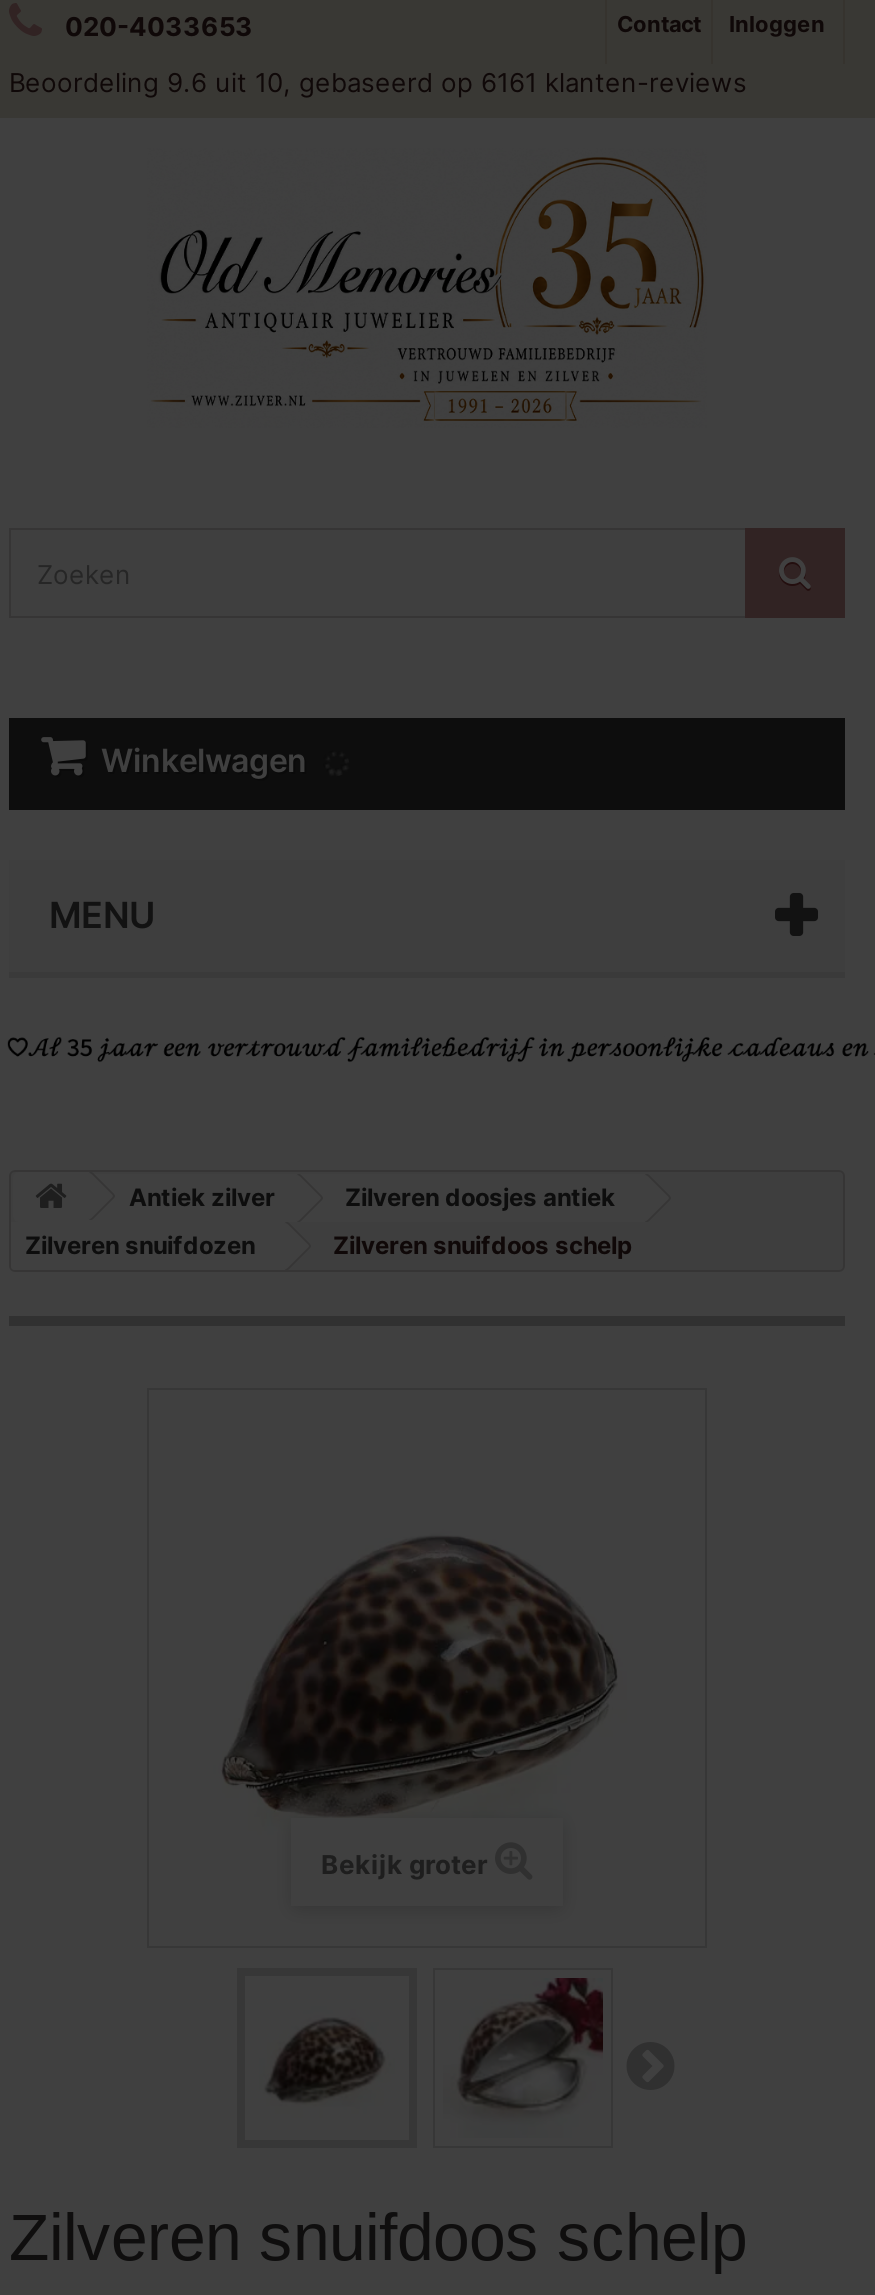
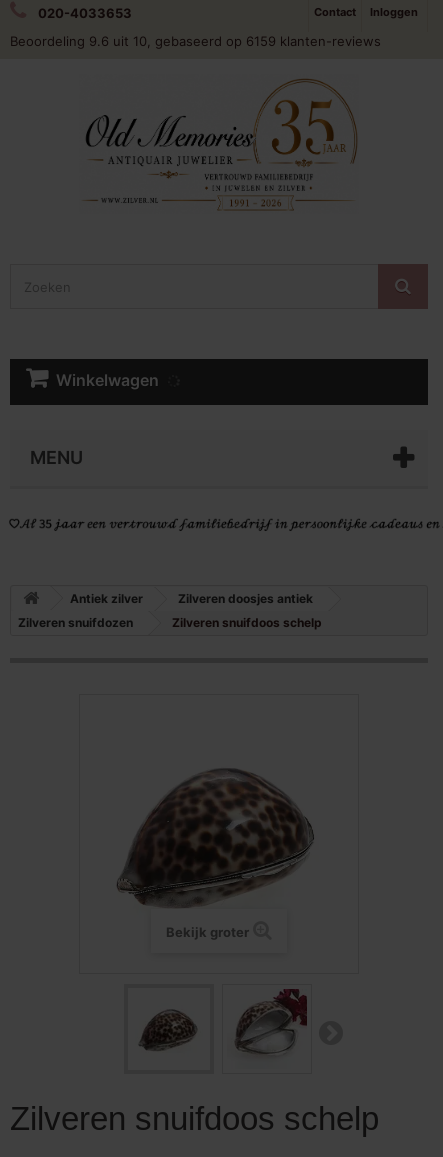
- Beoordeling 9.6 uit 10, gebaseerd op 6161 klanten-reviews
+ Beoordeling 9.6 uit 10, gebaseerd op 6159 klanten-reviews
